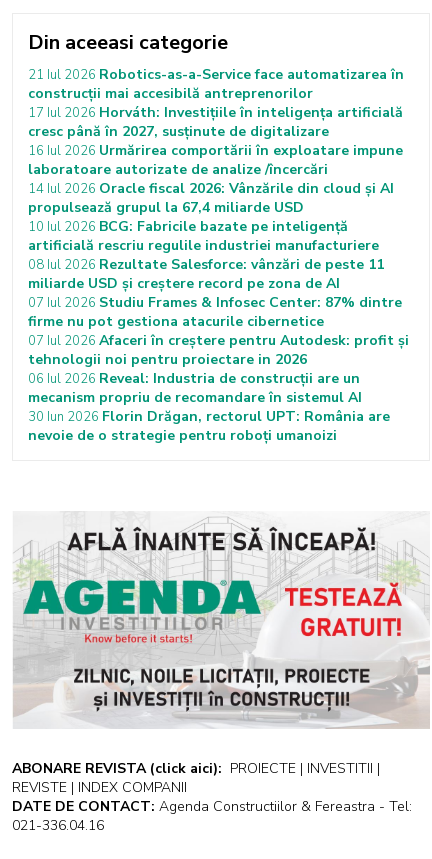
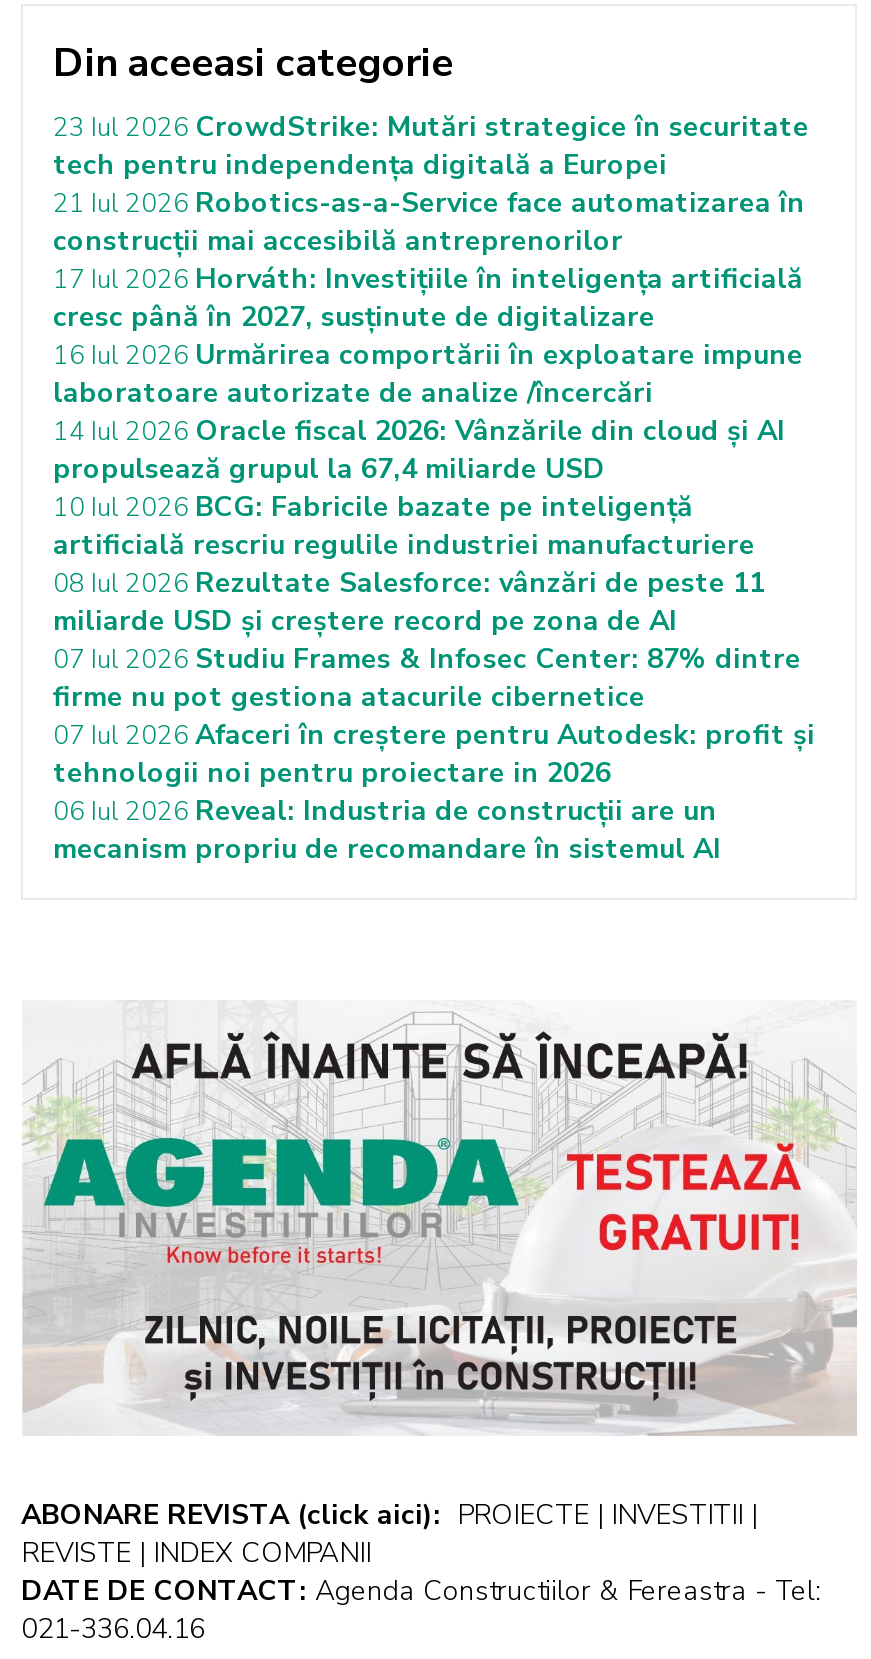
+ 23 Iul 2026 CrowdStrike: Mutări strategice în securitate
+ tech pentru independența digitală a Europei

moved down: 21 Iul 2026 Robotics-as-a-Service face automatizarea în | construcții mai accesibilă antreprenorilor | 17 Iul 2026 Horváth: Investițiile în inteligența artificială | ... | 06 Iul 2026 Reveal: Industria de construcții are un | mecanism propriu de recomandare în sistemul AI

- 30 Iun 2026 Florin Drăgan, rectorul UPT: România are
- nevoie de o strategie pentru roboți umanoizi
